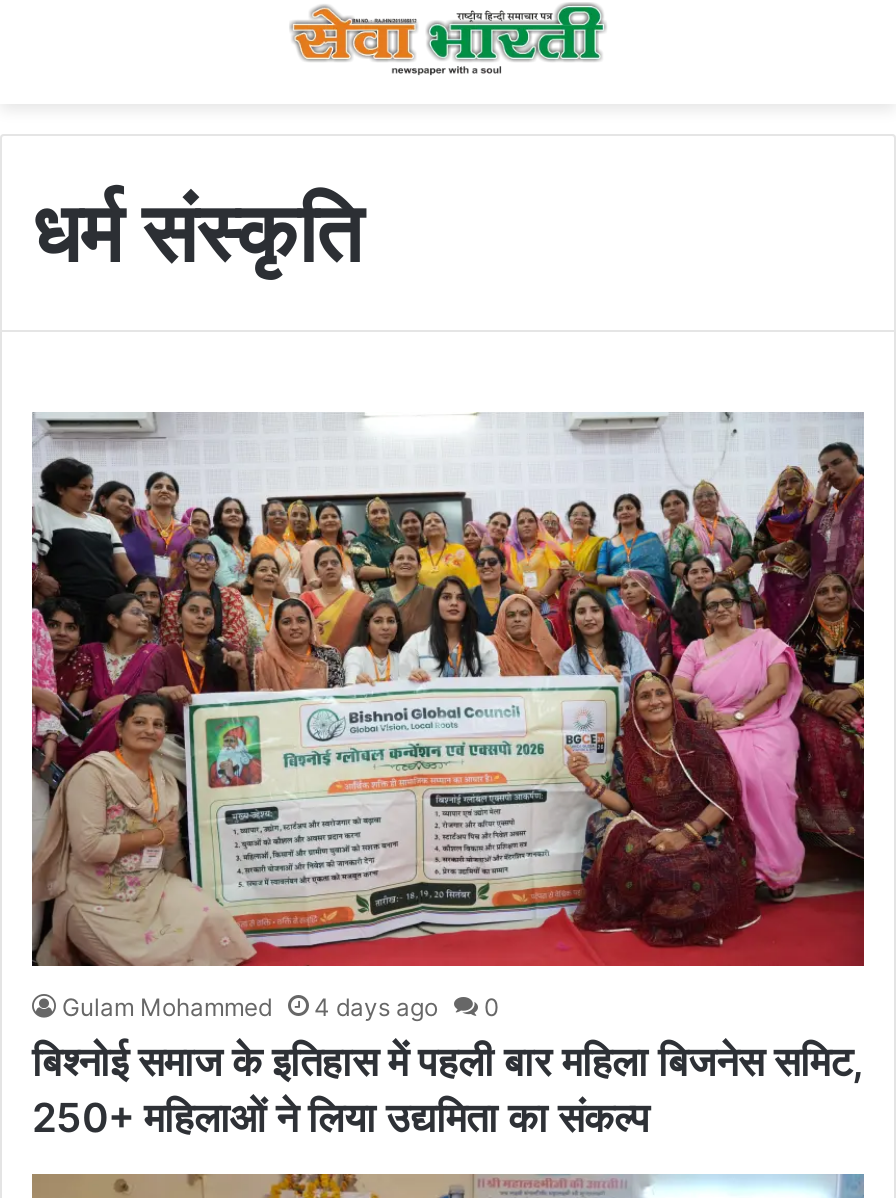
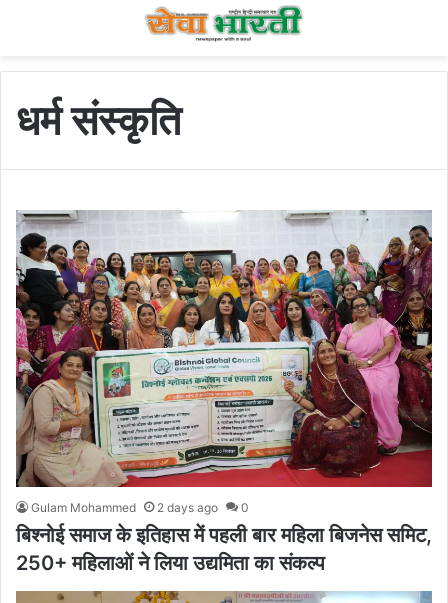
- Gulam Mohammed 4 days ago 0
+ Gulam Mohammed 2 days ago 0
